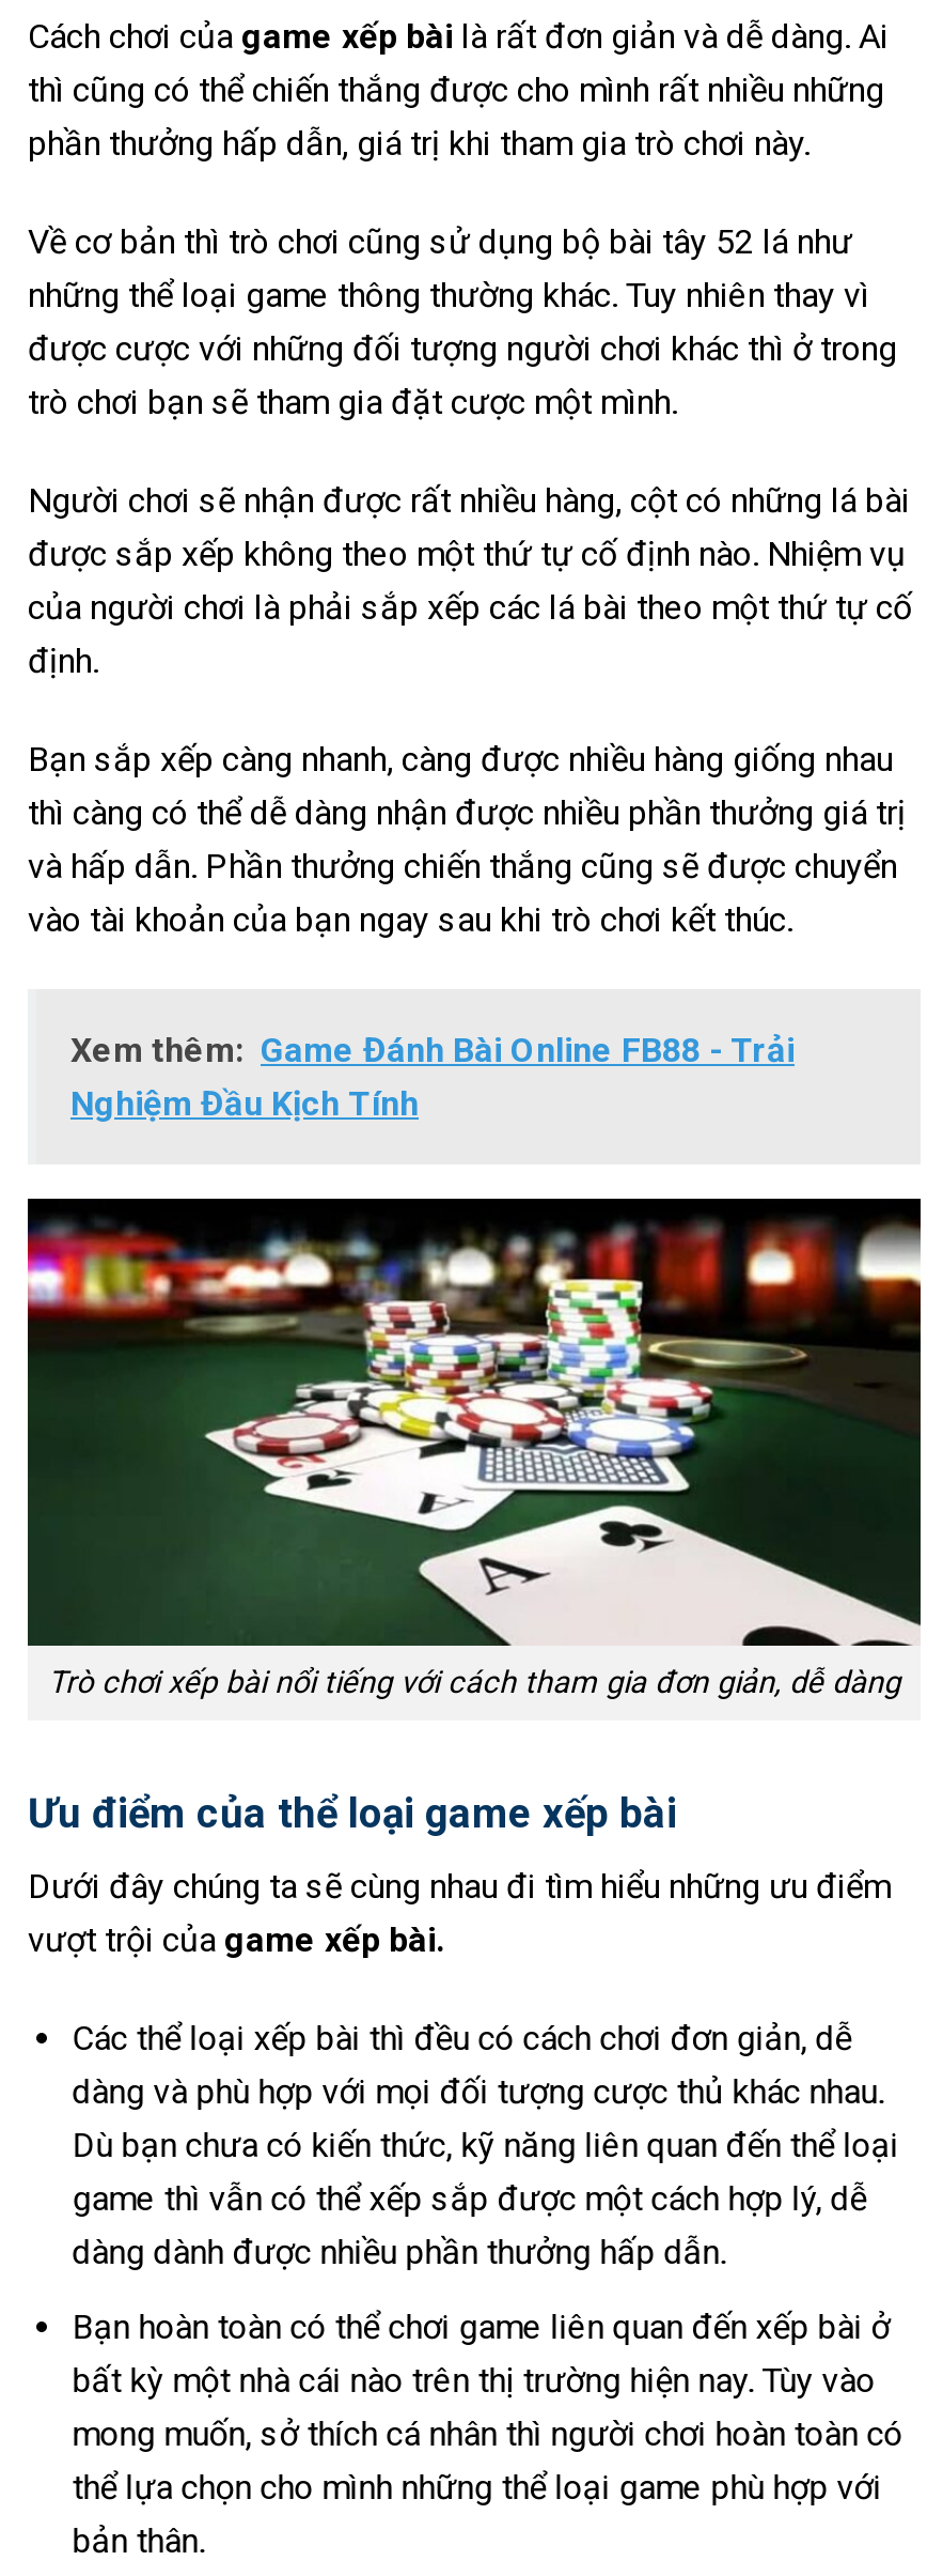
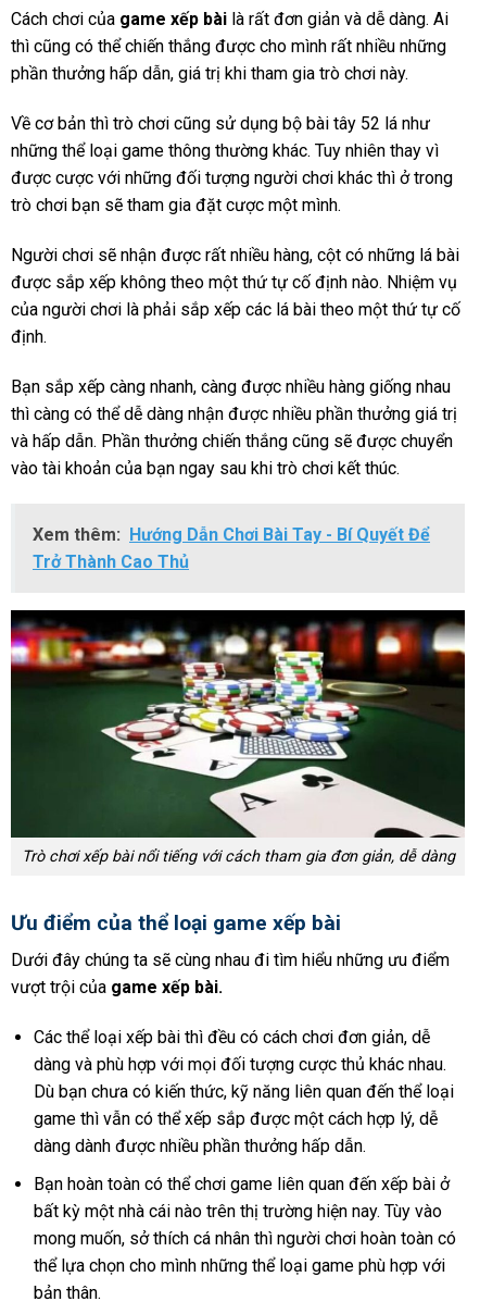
- Xem thêm: Game Đánh Bài Online FB88 - Trải
- Nghiệm Đầu Kịch Tính
+ Xem thêm: Hướng Dẫn Chơi Bài Tay - Bí Quyết Để
+ Trở Thành Cao Thủ
